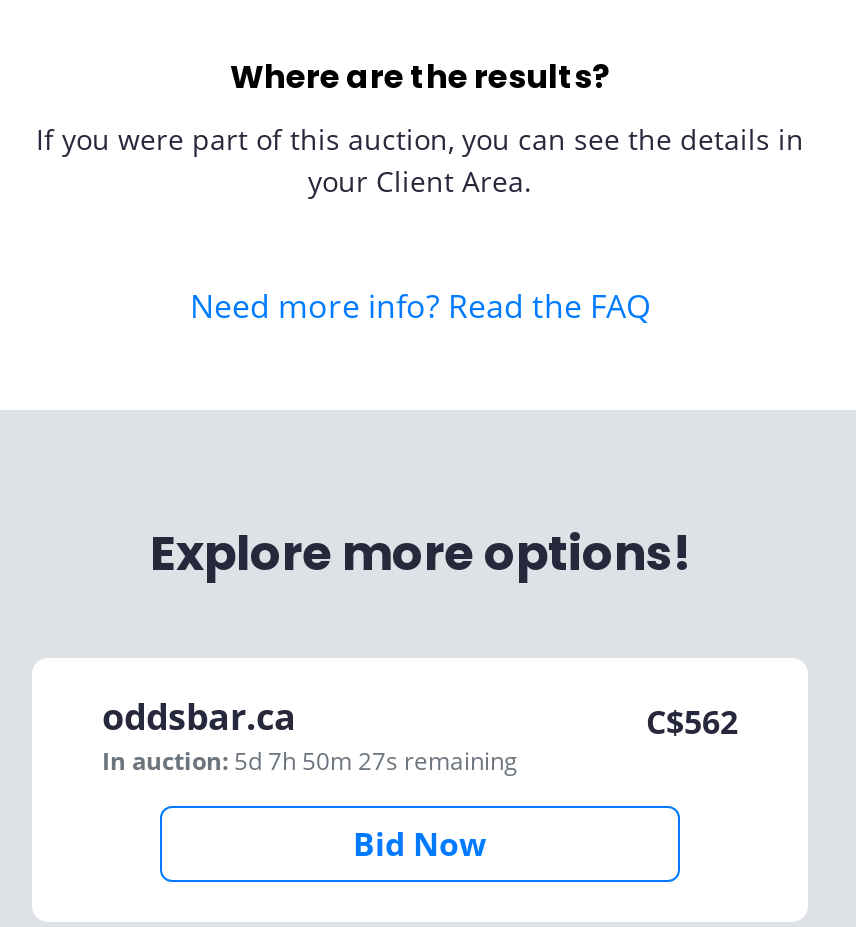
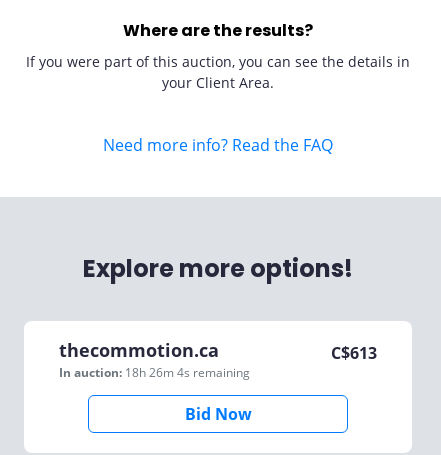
- oddsbar.ca
- In auction: 5d 7h 50m 27s remaining
+ thecommotion.ca
+ In auction: 18h 26m 4s remaining

- C$562
+ C$613
